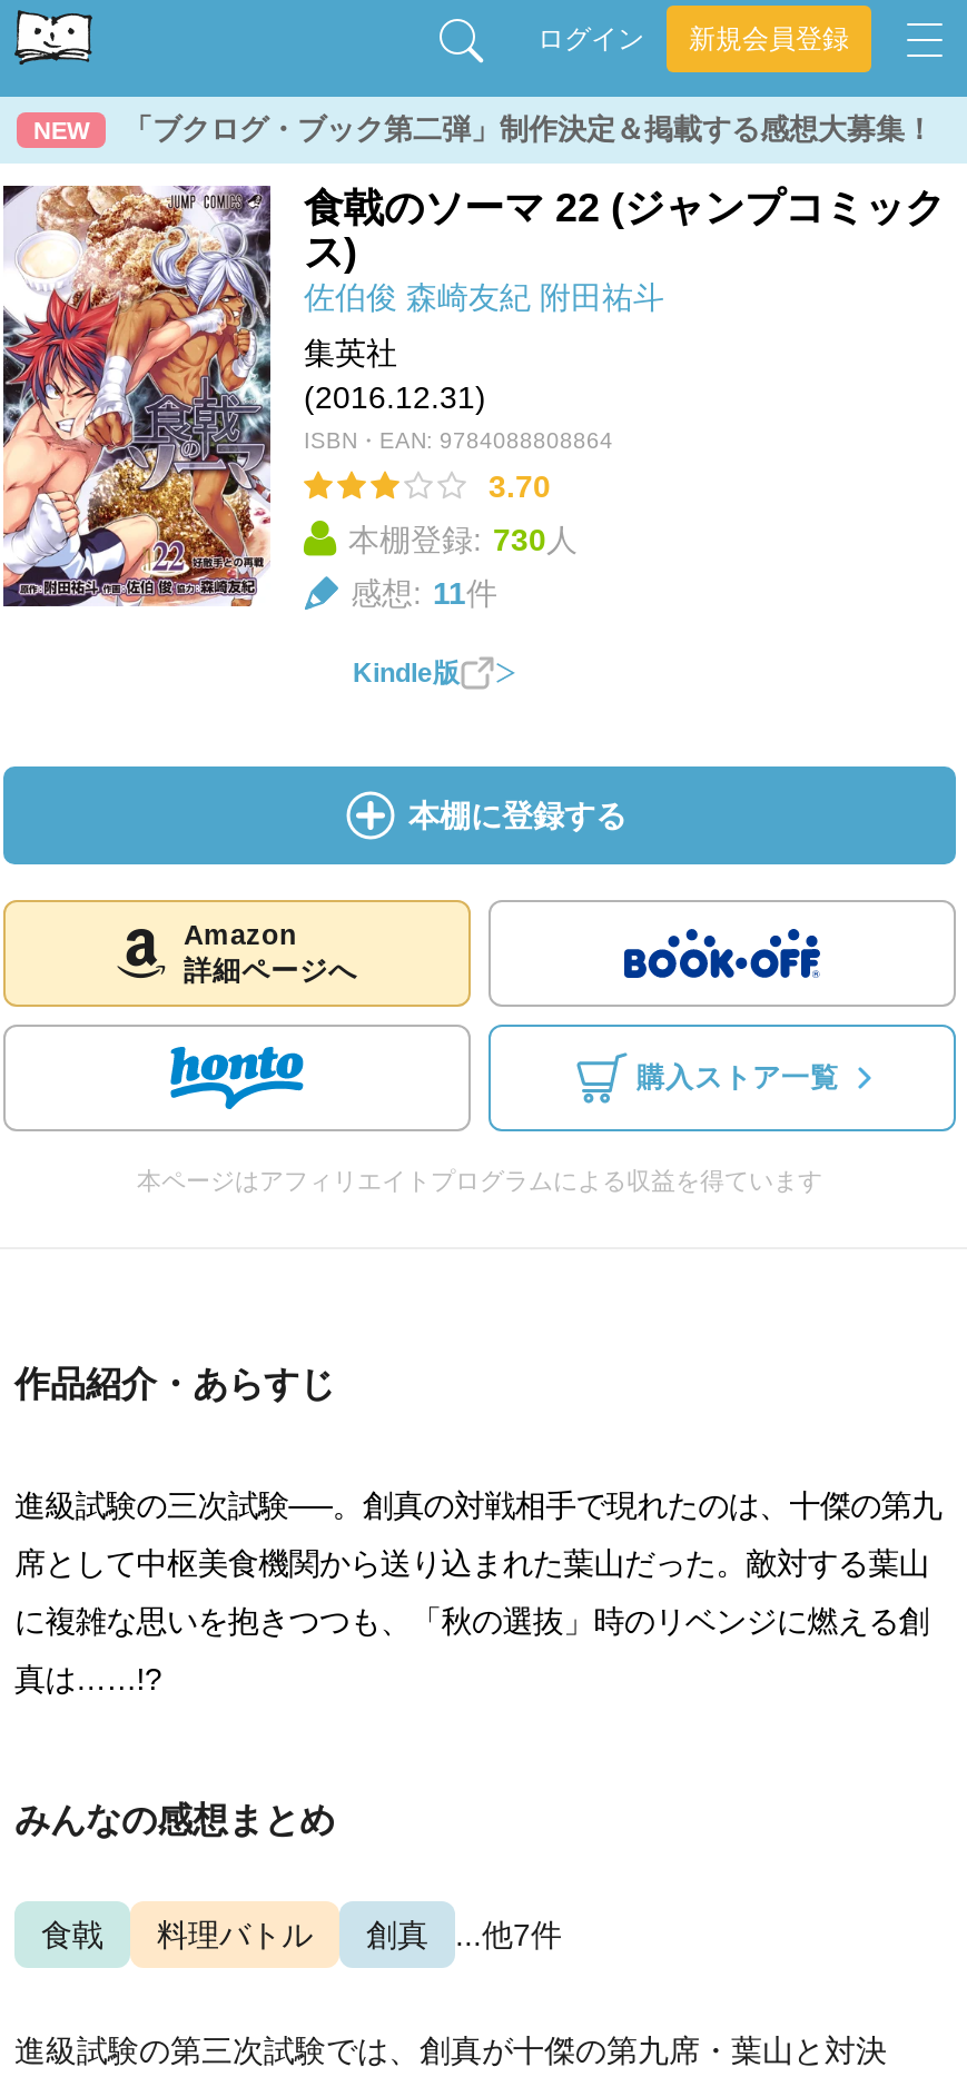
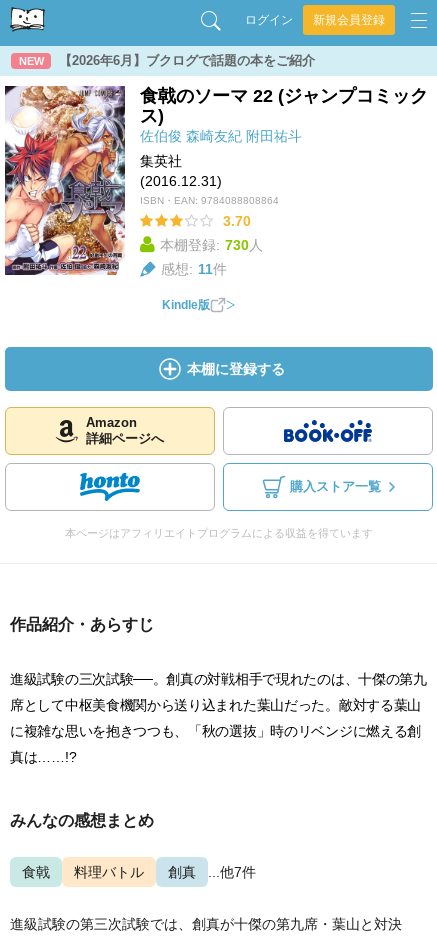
- 「ブクログ・ブック第二弾」制作決定＆掲載する感想大募集！
+ 【2026年6月】ブクログで話題の本をご紹介
